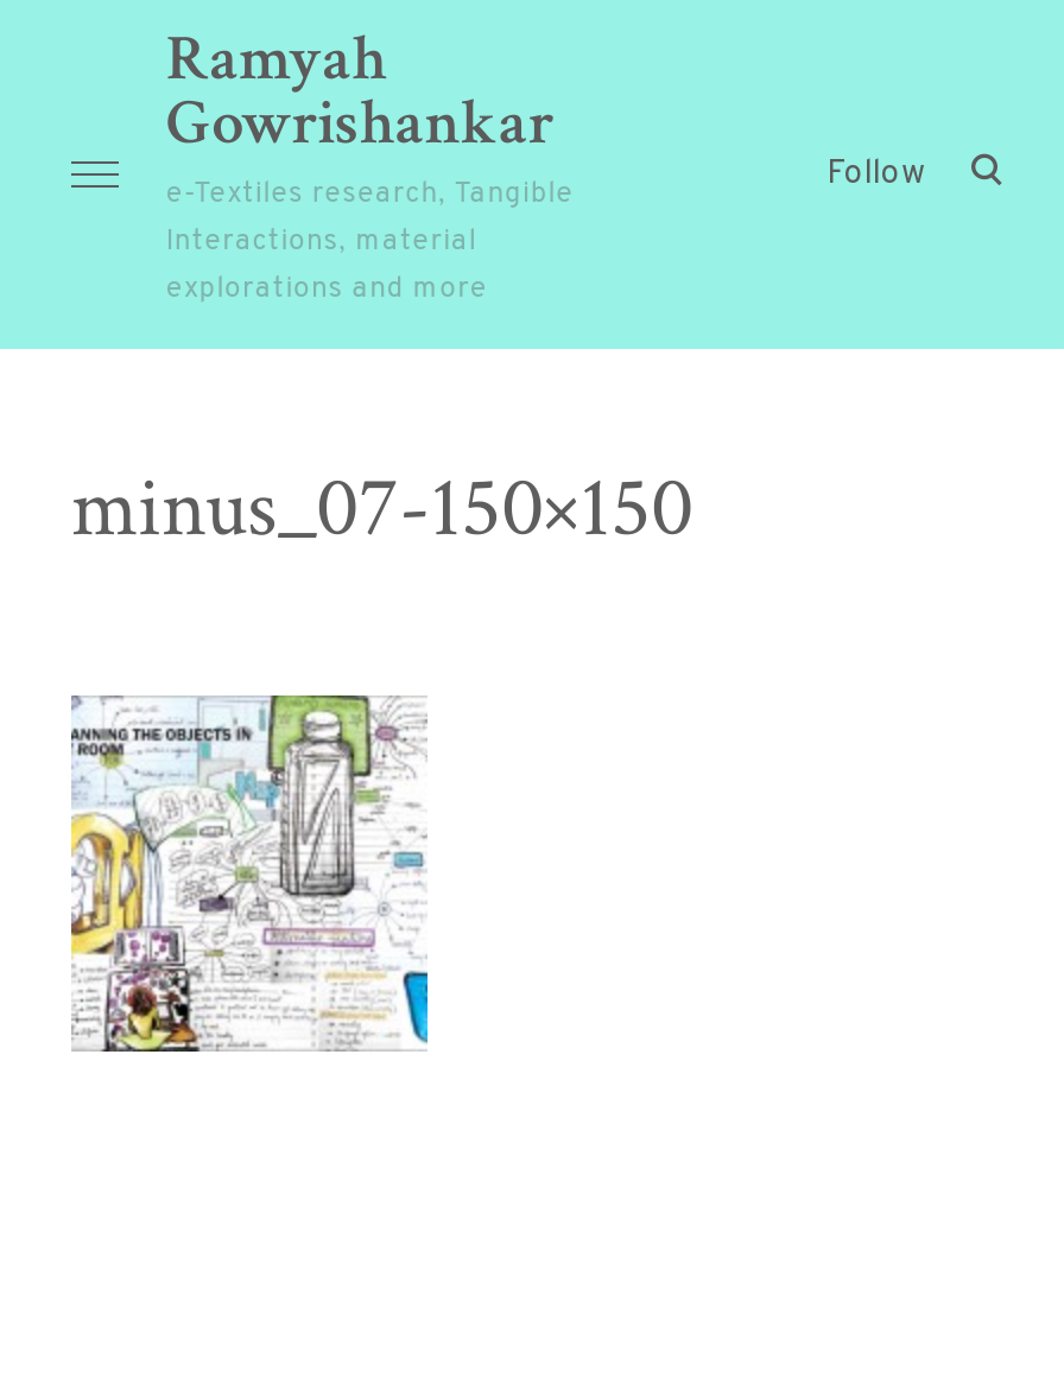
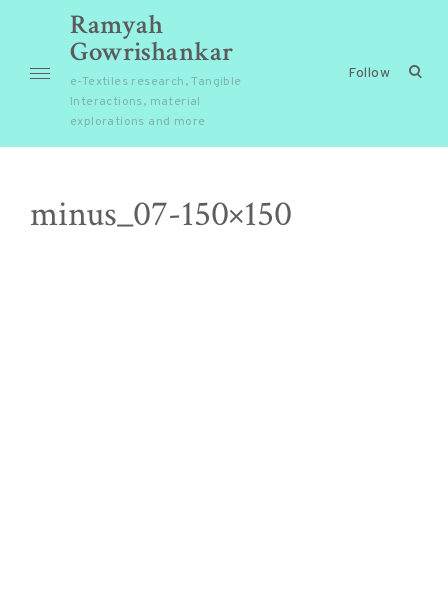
- [image]
